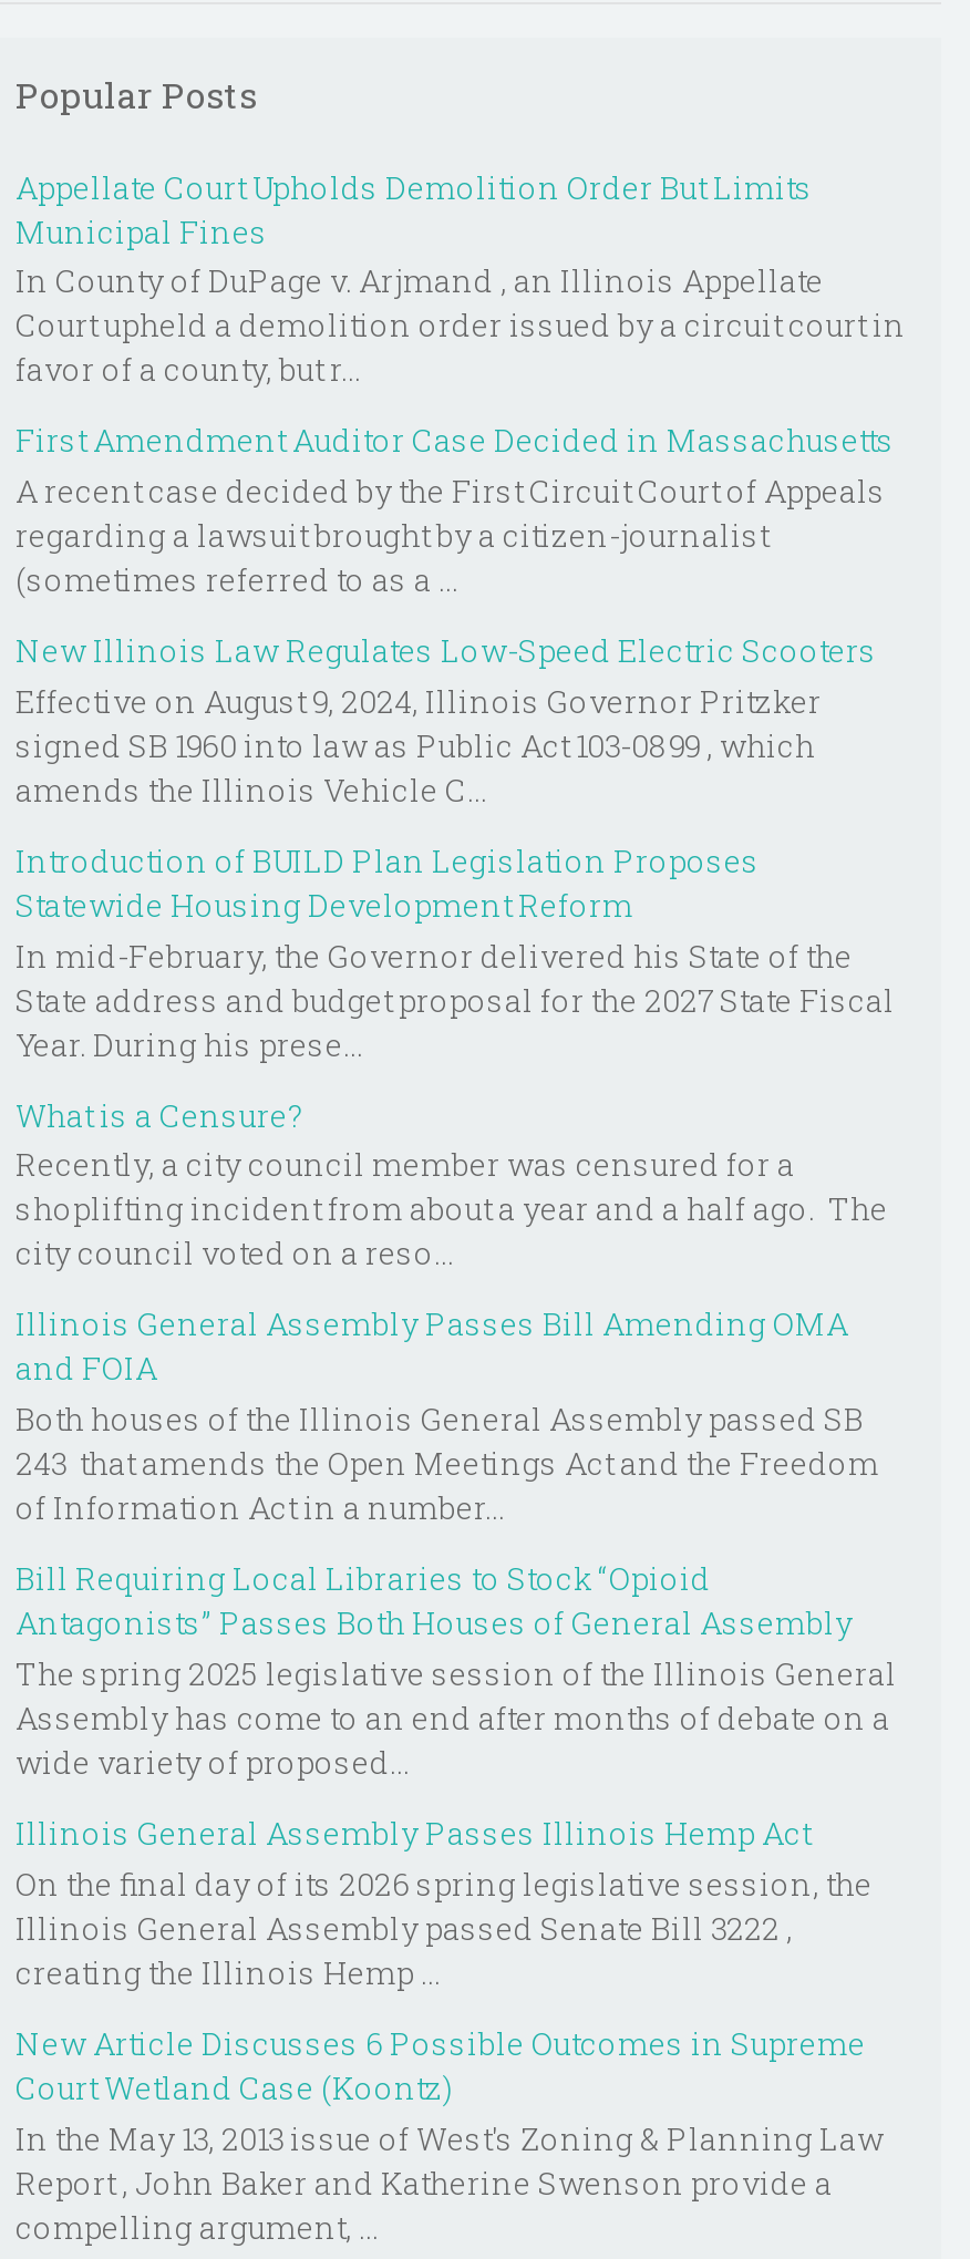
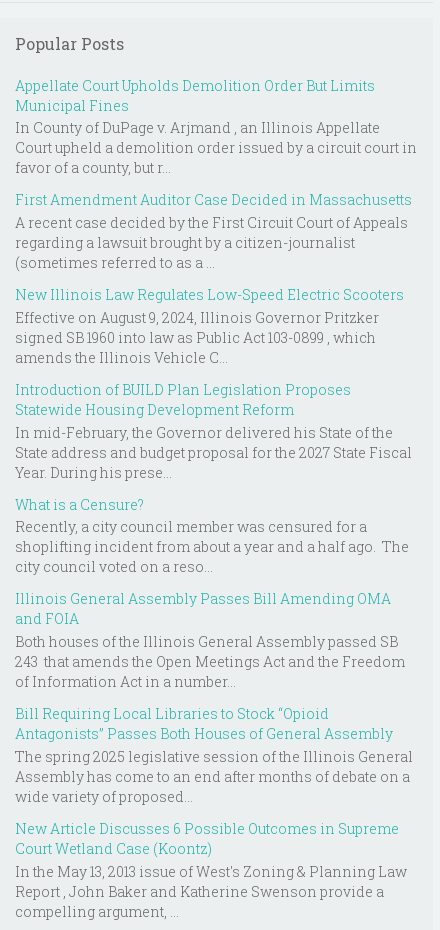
- Illinois General Assembly Passes Illinois Hemp Act
- On the final day of its 2026 spring legislative session, the
- Illinois General Assembly passed Senate Bill 3222 ,
- creating the Illinois Hemp ...
